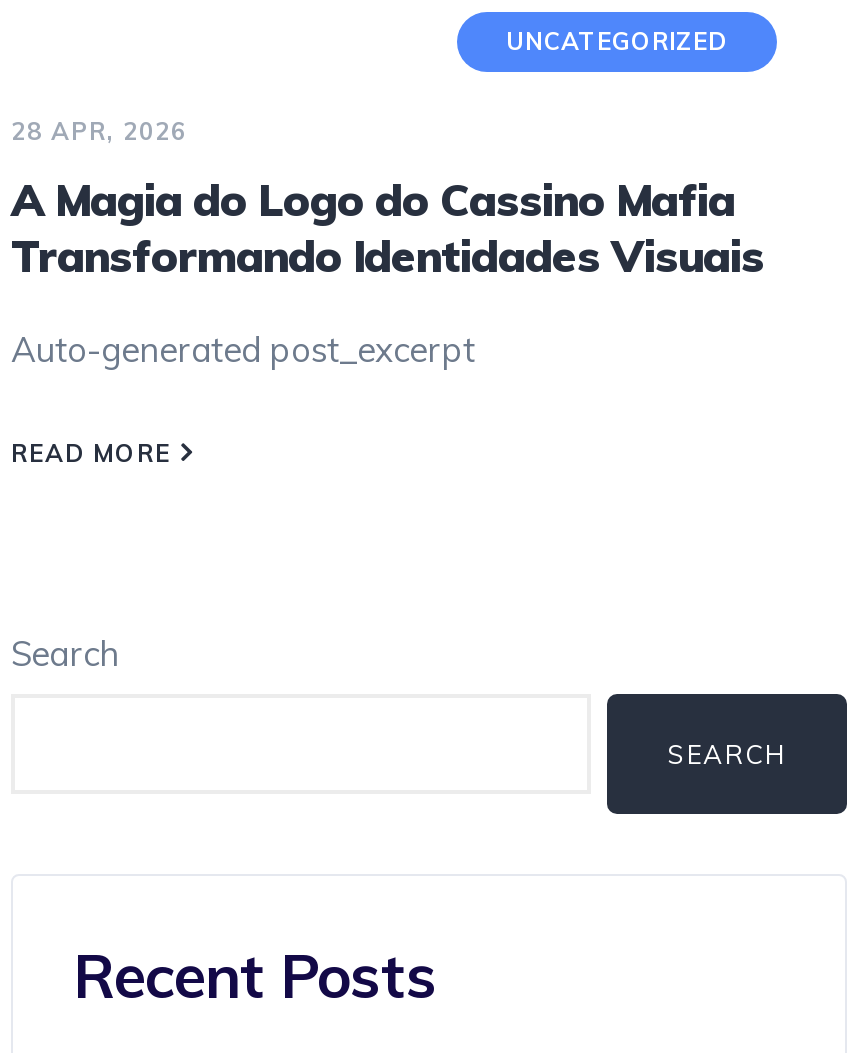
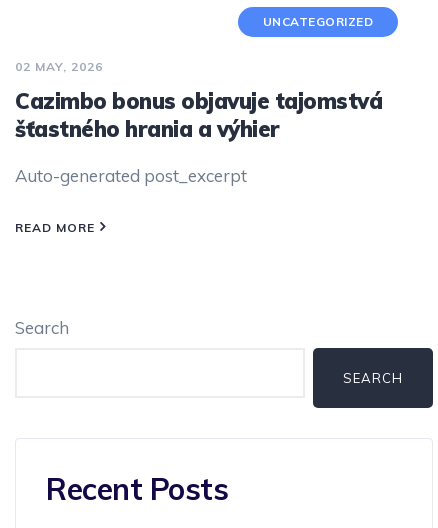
- 28 APR, 2026
+ 02 MAY, 2026

- A Magia do Logo do Cassino Mafia
- Transformando Identidades Visuais
+ Cazimbo bonus objavuje tajomstvá
+ šťastného hrania a výhier
